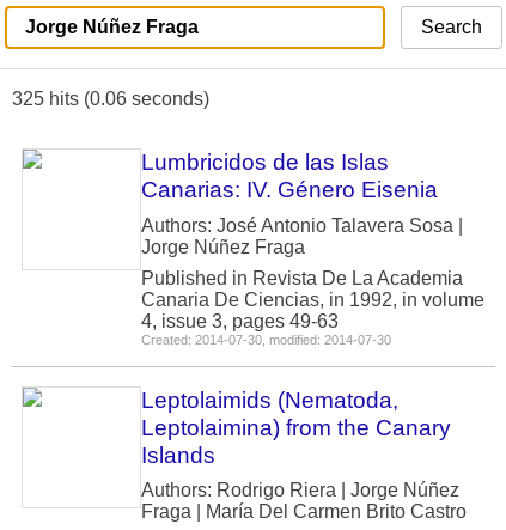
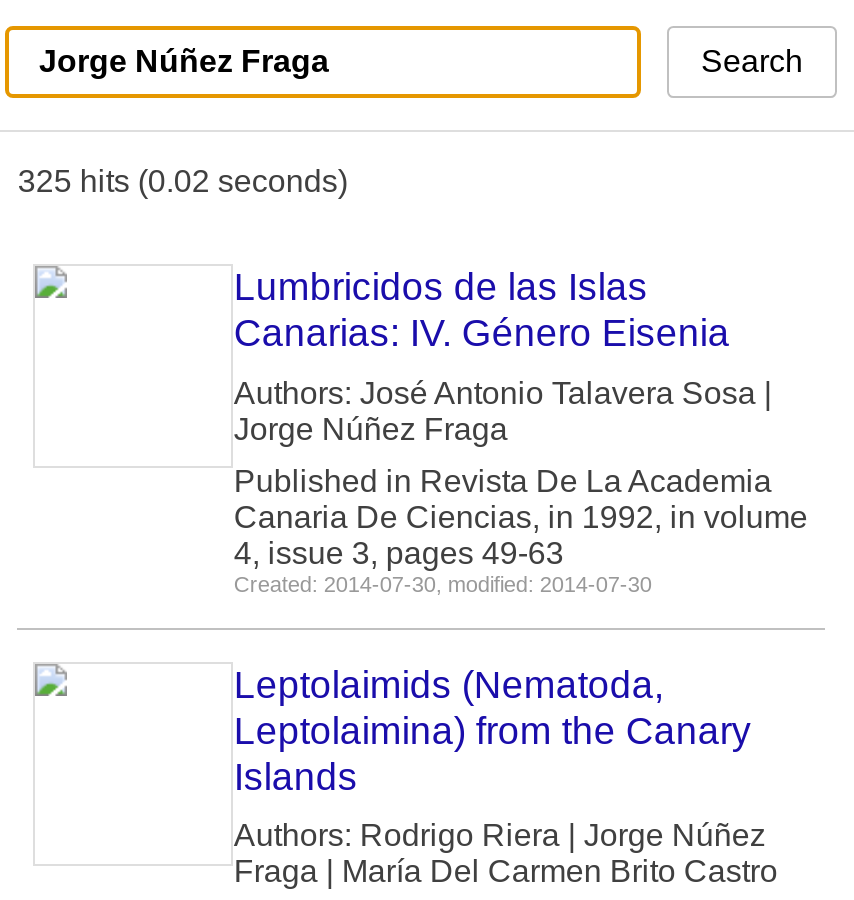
- 325 hits (0.06 seconds)
+ 325 hits (0.02 seconds)
